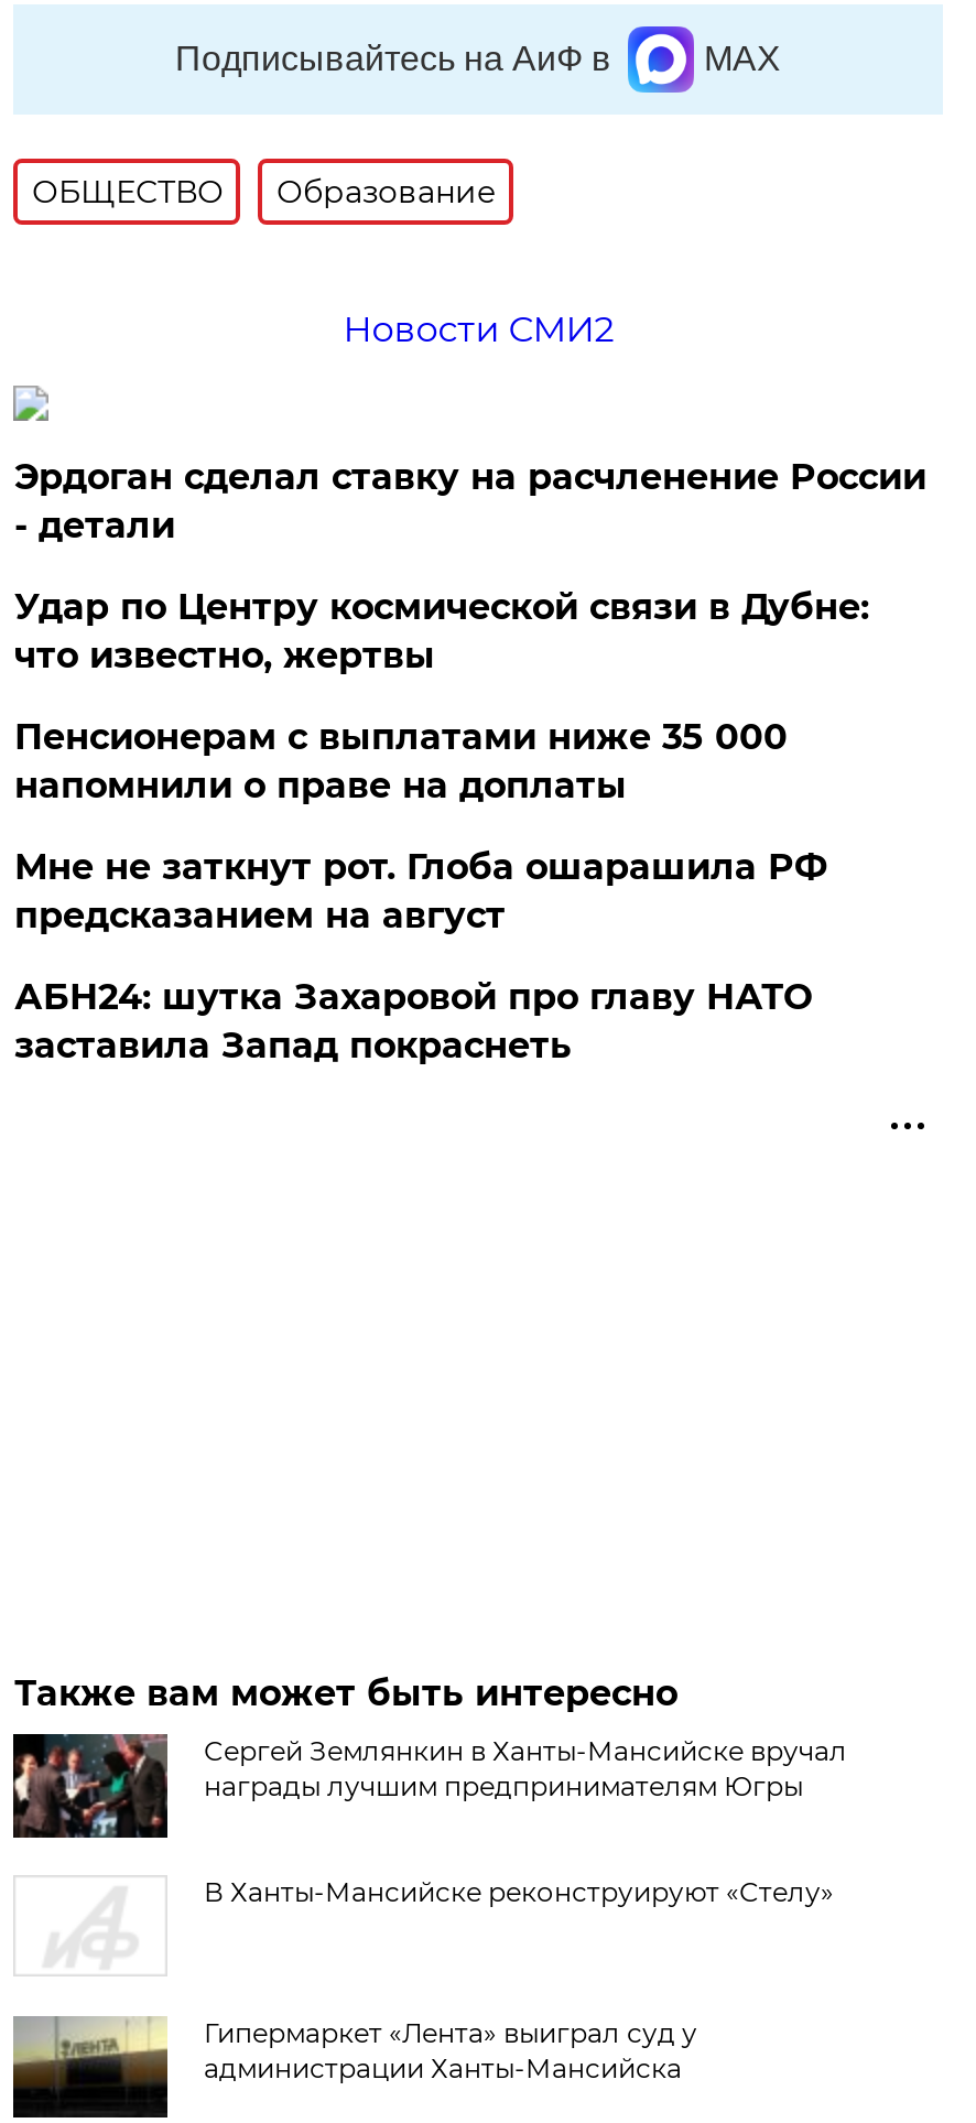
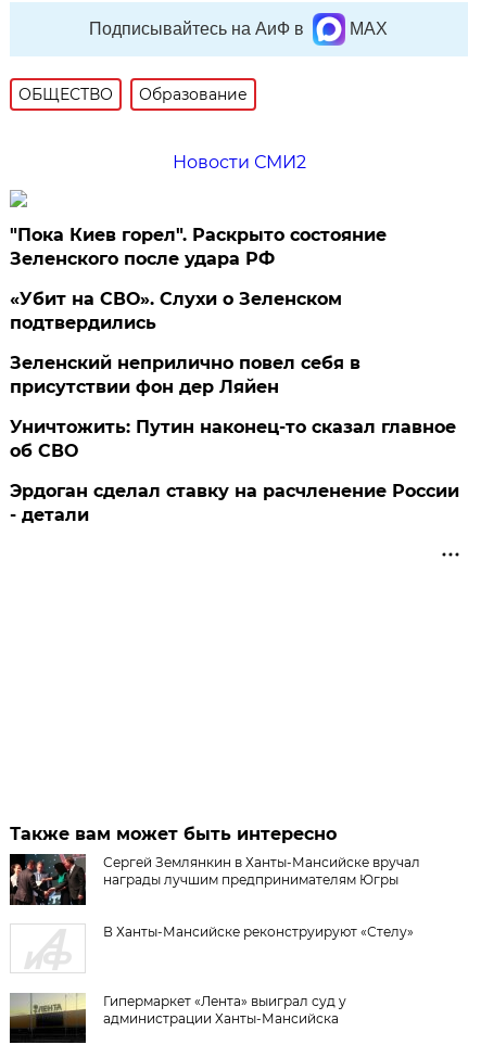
+ "Пока Киев горел". Раскрыто состояние
+ Зеленского после удара РФ
+ «Убит на СВО». Слухи о Зеленском
+ подтвердились
+ Зеленский неприлично повел cебя в
+ присутствии фон дер Ляйен
+ Уничтожить: Путин наконец-то сказал главное
+ об СВО

moved down: Эрдоган сделал ставку на расчленение России | - детали

- Удар по Центру космической связи в Дубне:
- что известно, жертвы
- Пенсионерам с выплатами ниже 35 000
- напомнили о праве на доплаты
- Мне не заткнут рот. Глоба ошарашила РФ
- предсказанием на август
- АБН24: шутка Захаровой про главу НАТО
- заставила Запад покраснеть
